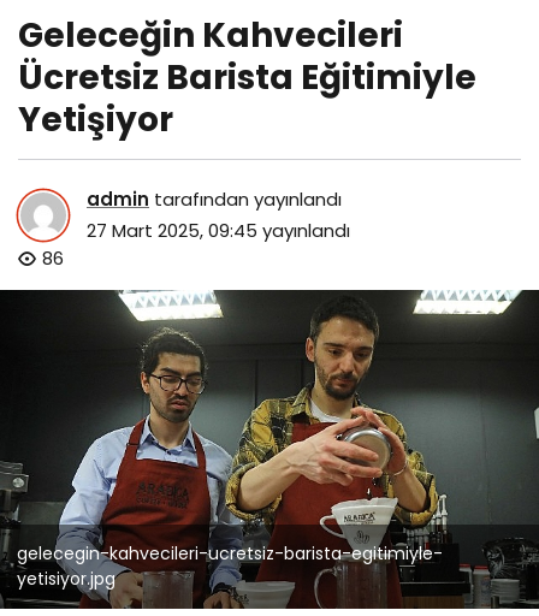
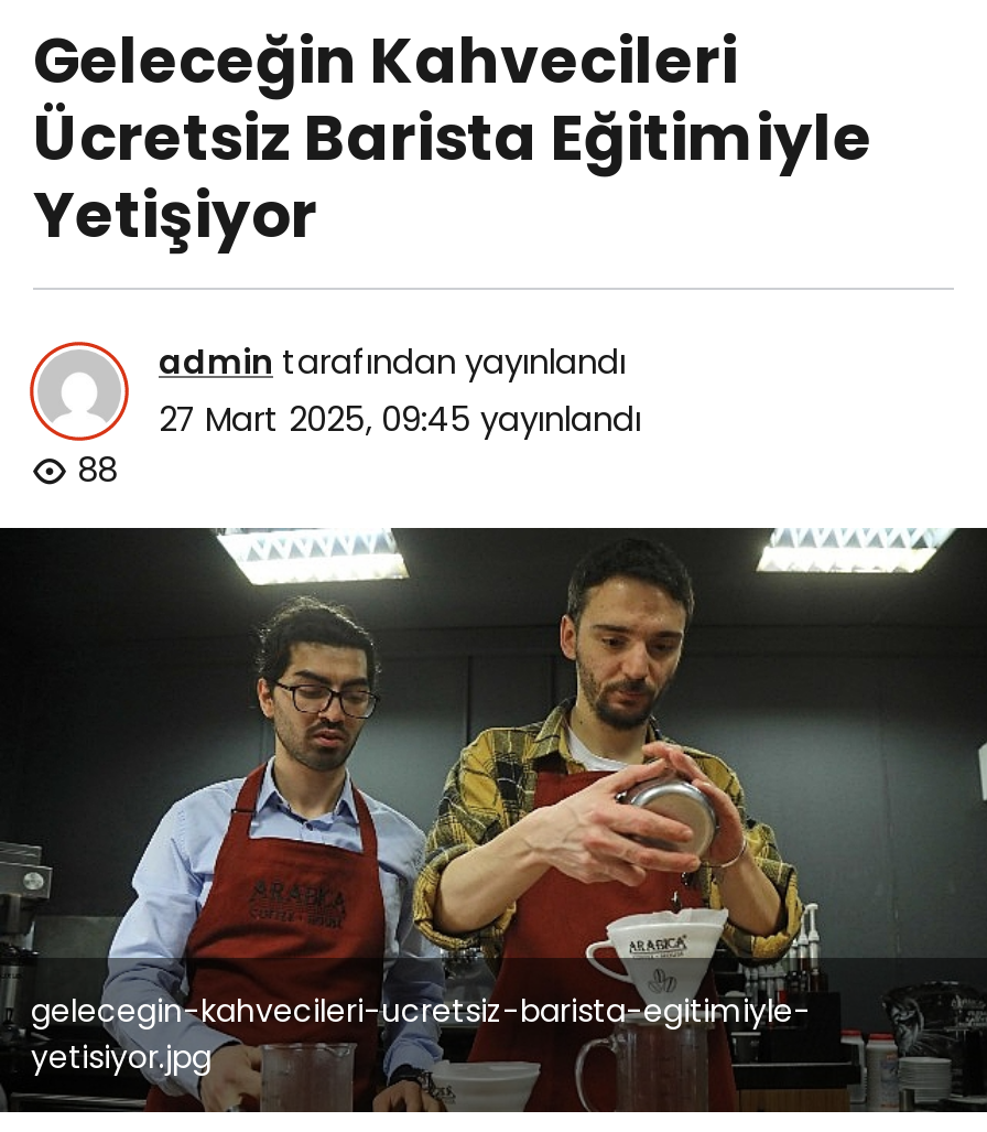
- 86
+ 88
